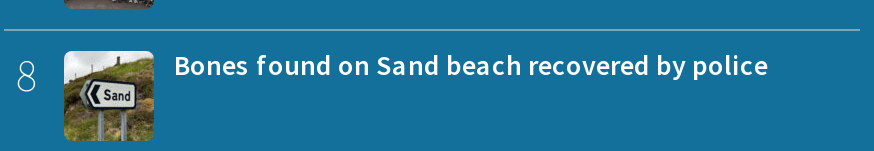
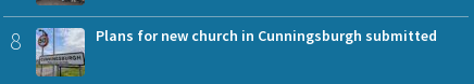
- [image]
- Bones found on Sand beach recovered by police
+ [image]
+ Plans for new church in Cunningsburgh submitted
